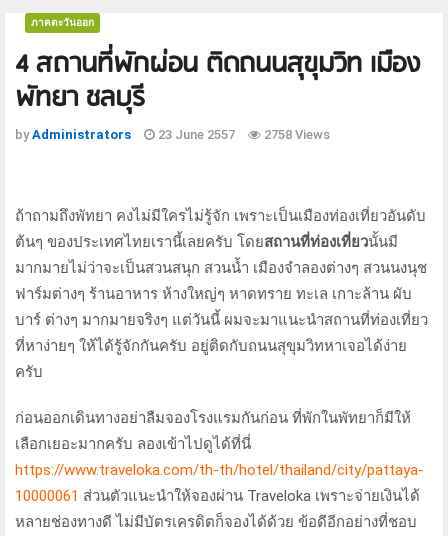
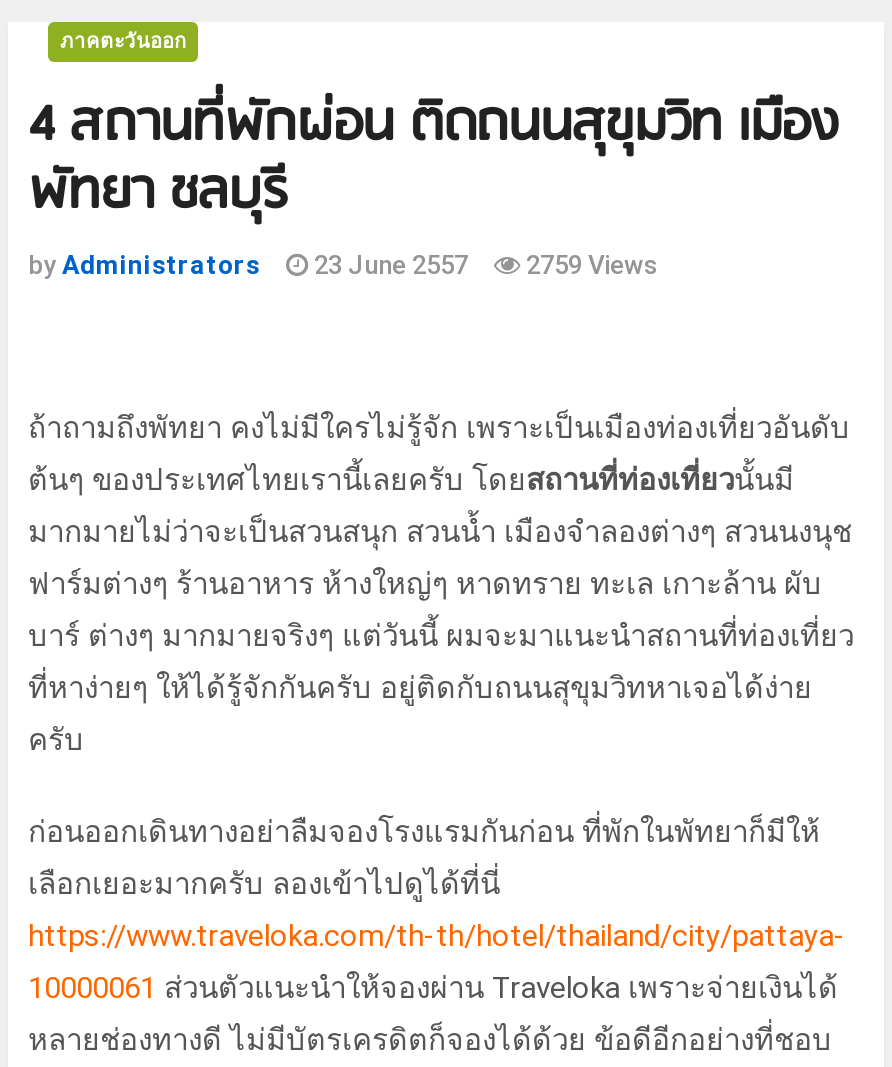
- by Administrators 23 June 2557 2758 Views
+ by Administrators 23 June 2557 2759 Views
